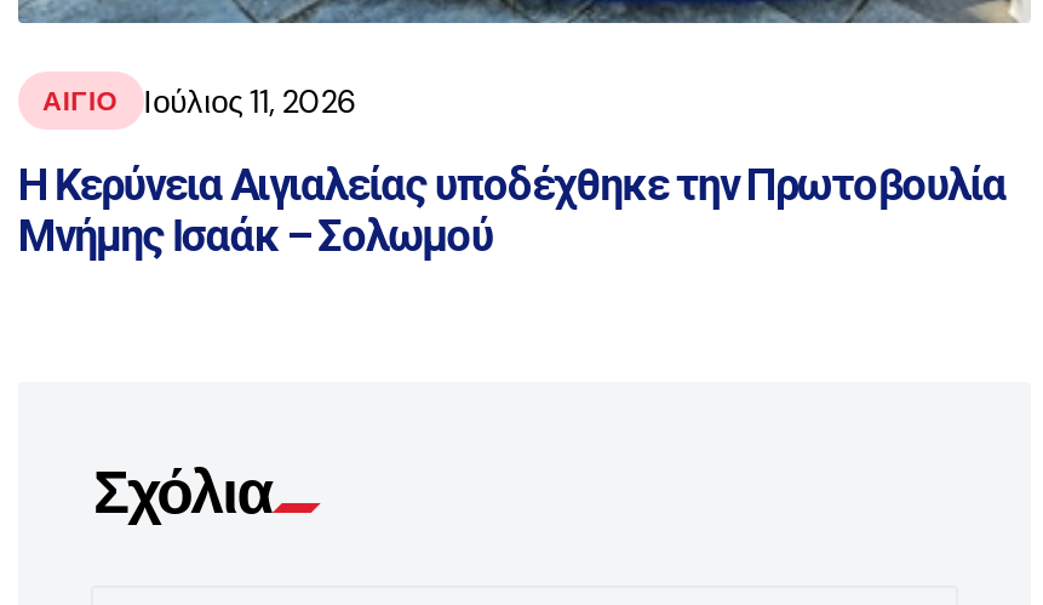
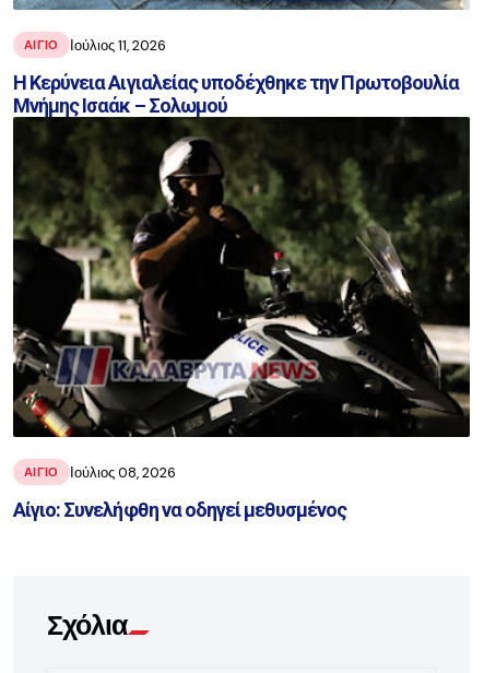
+ [image]
+ ΑΙΓΙΟ
+ Ιούλιος 08, 2026
+ Αίγιο: Συνελήφθη να οδηγεί μεθυσμένος
